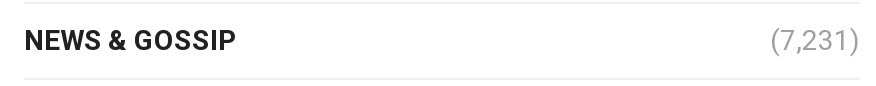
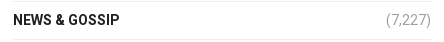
- (7,231)
+ (7,227)
